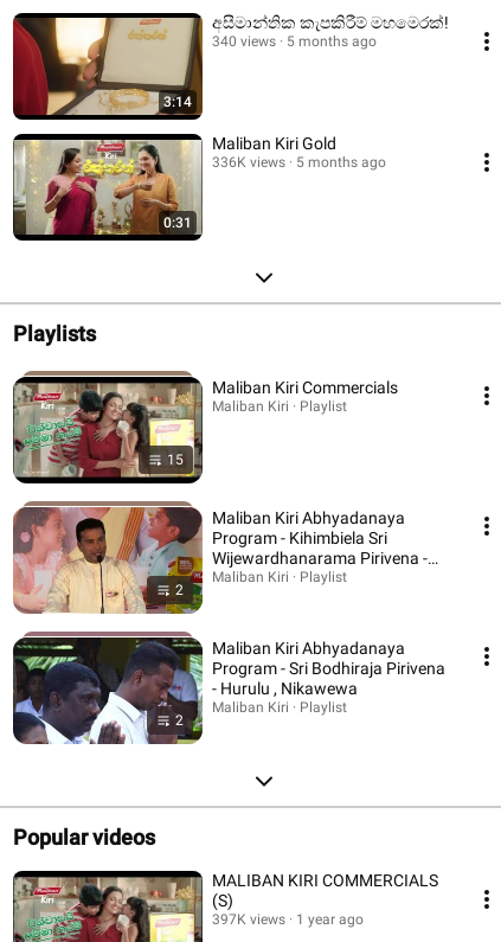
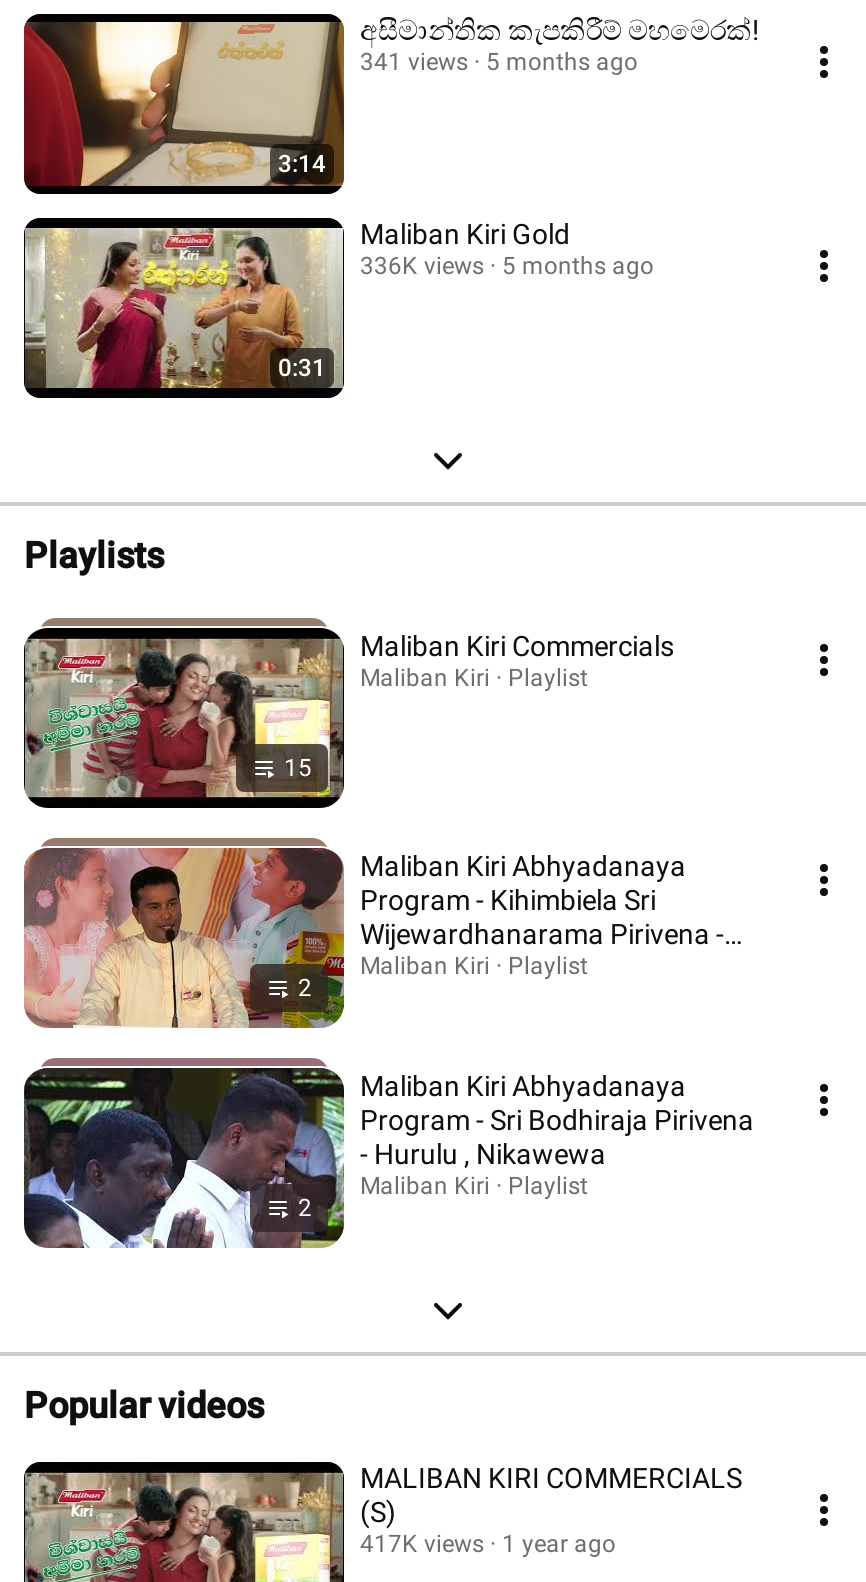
- 340 views 5 months ago
+ 341 views 5 months ago

- 397K views 1 year ago
+ 417K views 1 year ago
